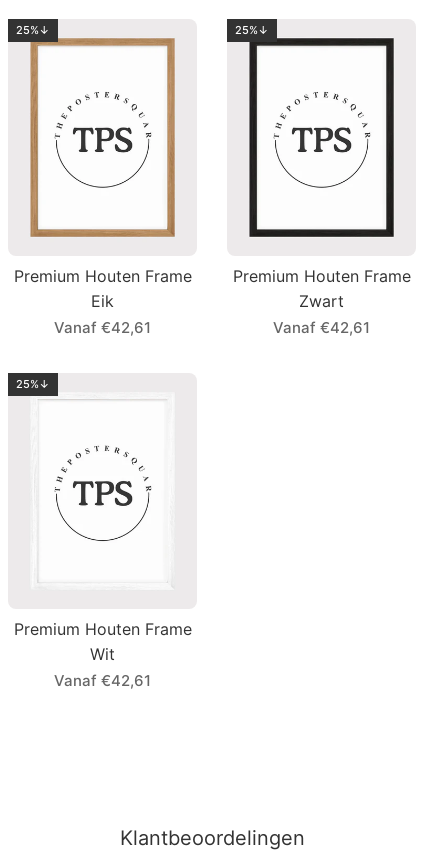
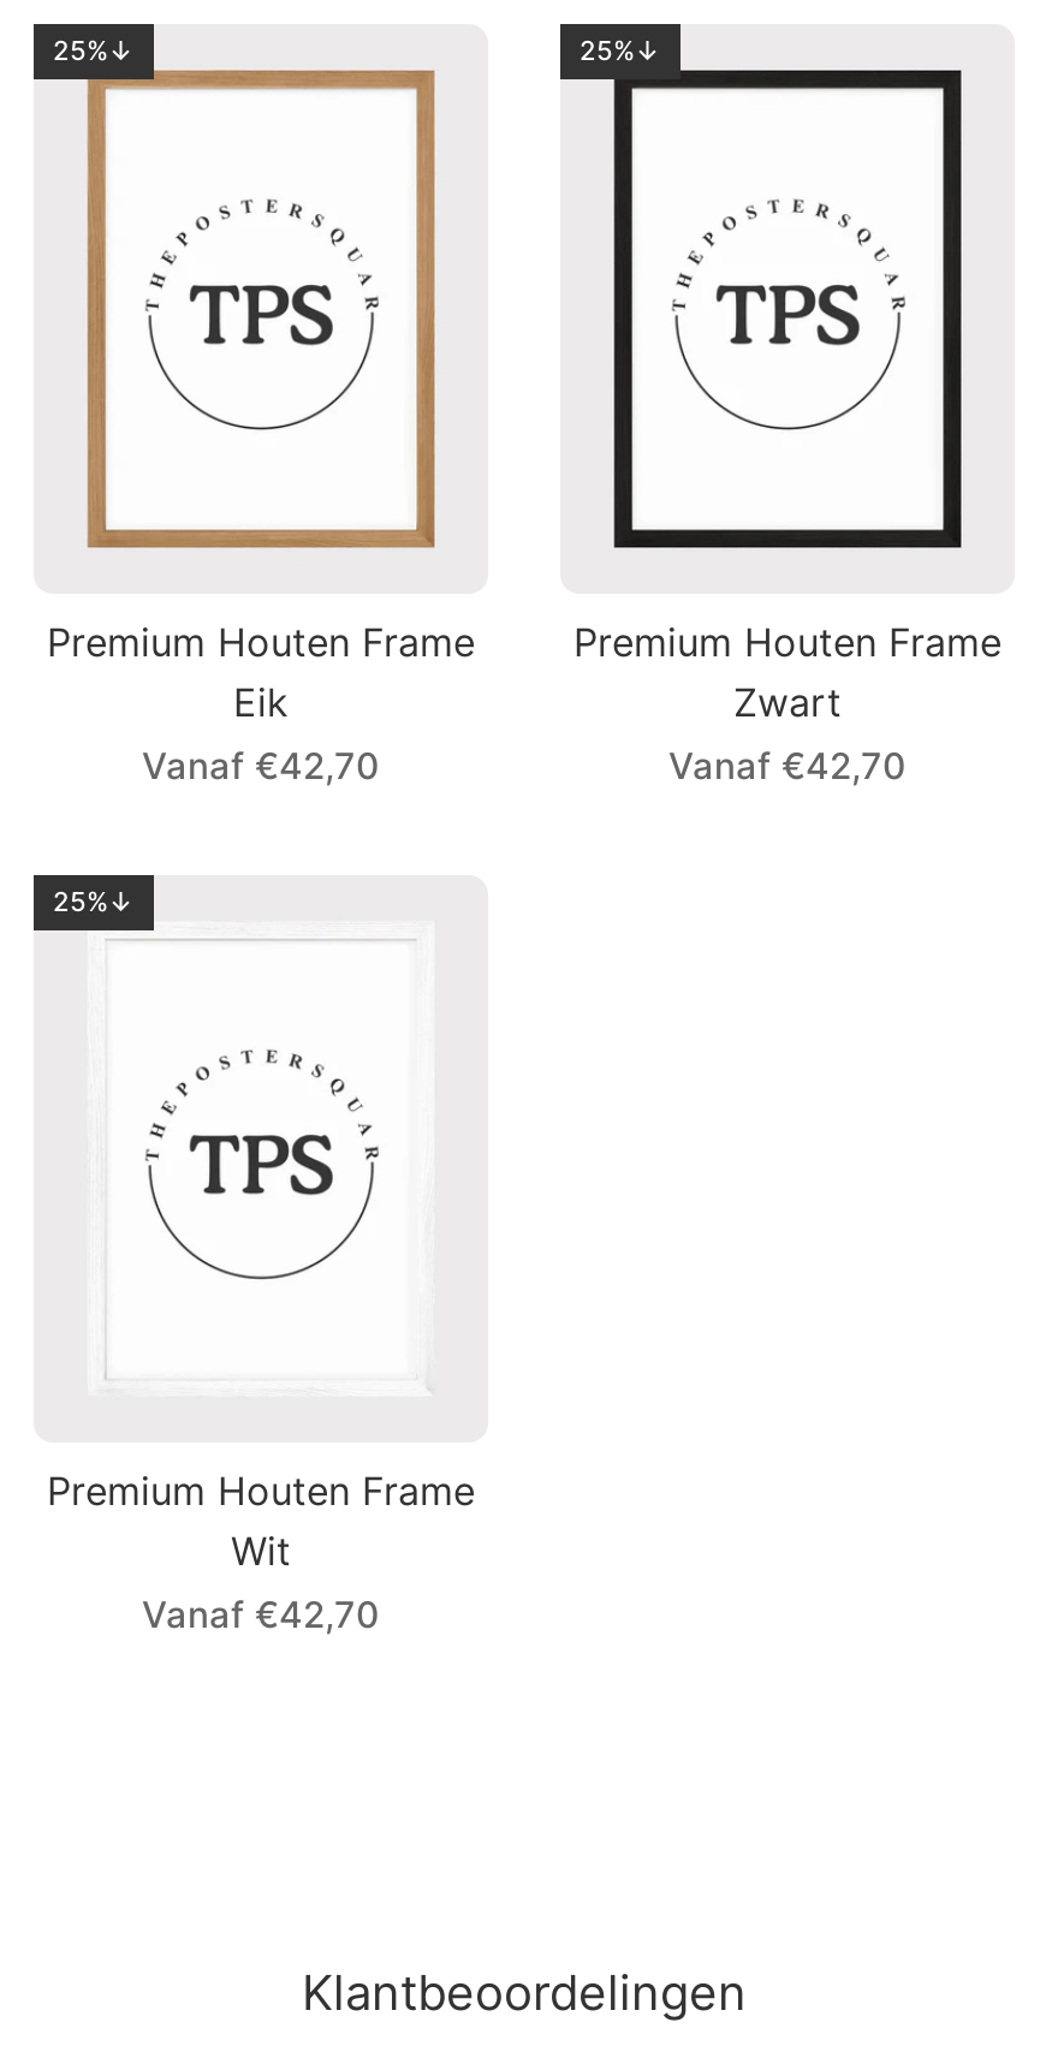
- Vanaf €42,61
+ Vanaf €42,70

- Vanaf €42,61
+ Vanaf €42,70

- Vanaf €42,61
+ Vanaf €42,70
